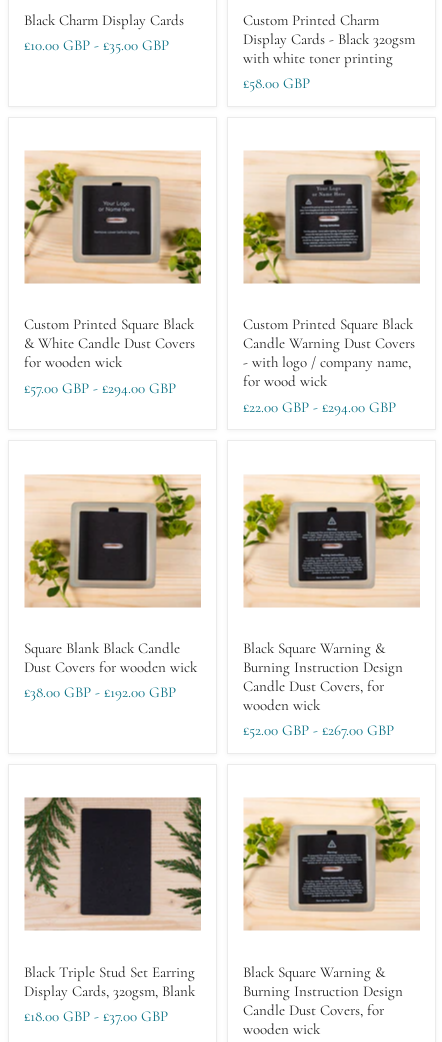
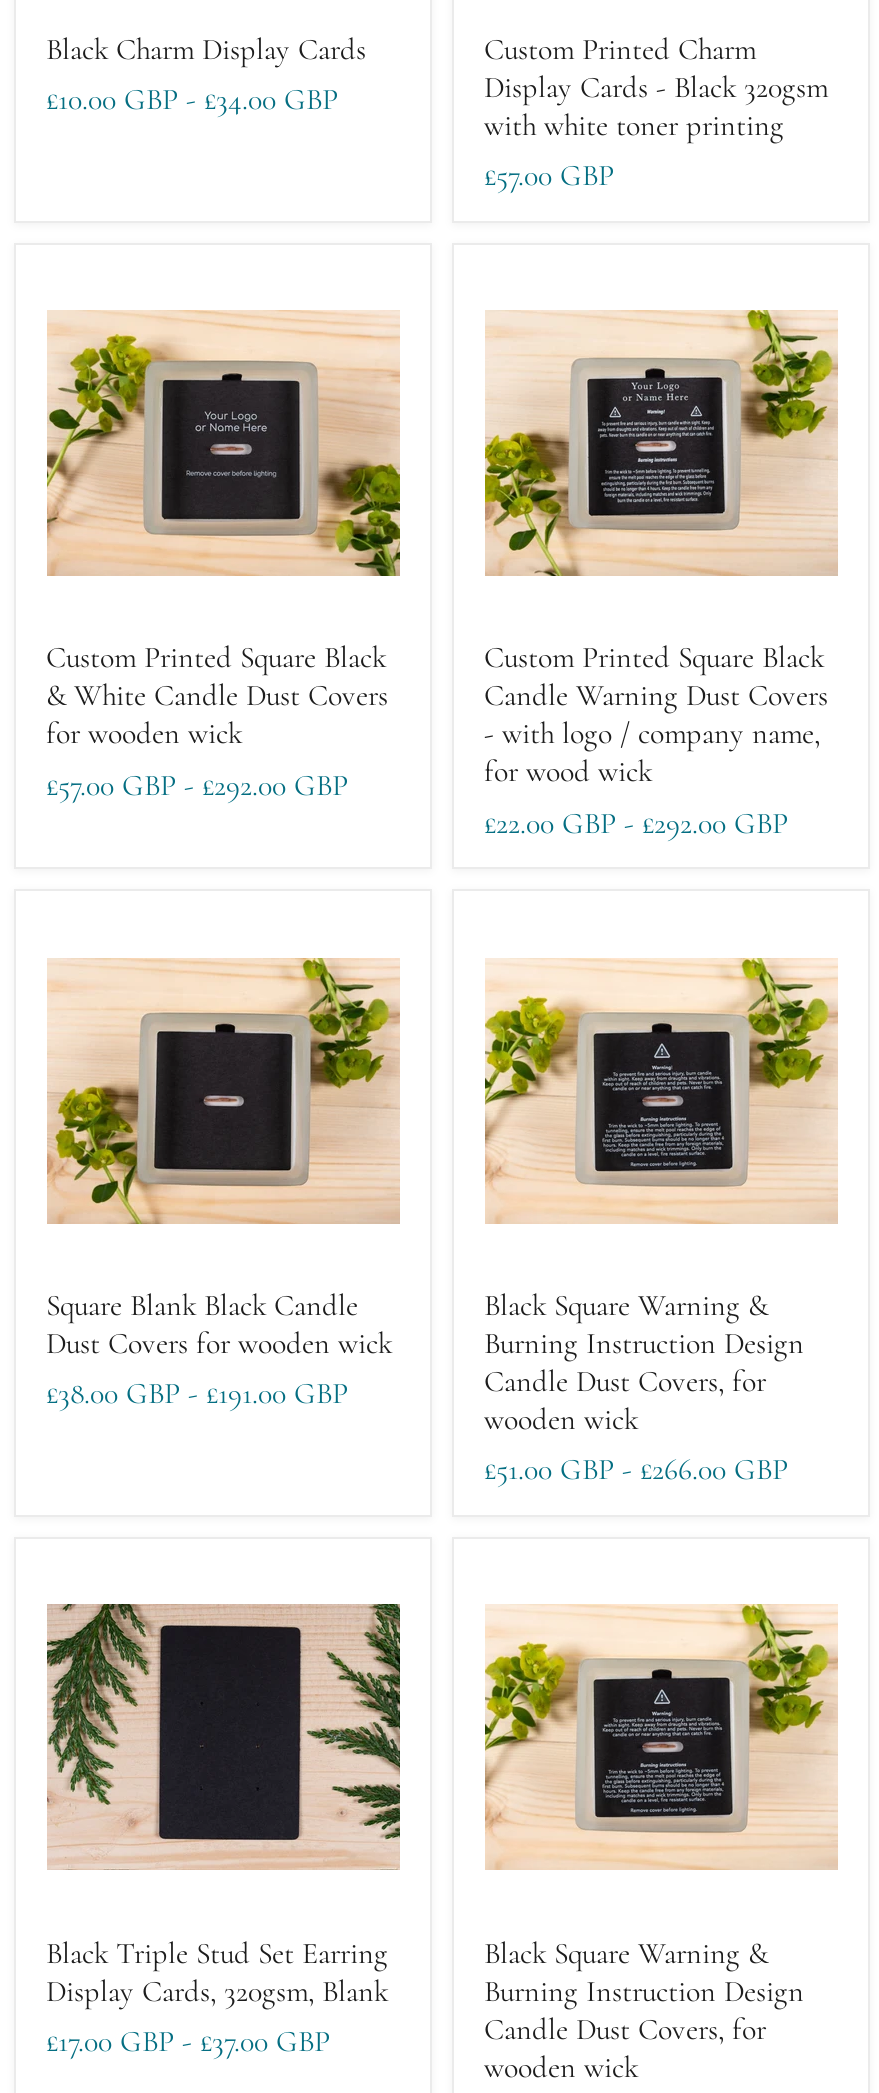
- £10.00 GBP - £35.00 GBP
+ £10.00 GBP - £34.00 GBP

- £58.00 GBP
+ £57.00 GBP

- £57.00 GBP - £294.00 GBP
+ £57.00 GBP - £292.00 GBP

- £22.00 GBP - £294.00 GBP
+ £22.00 GBP - £292.00 GBP

- £38.00 GBP - £192.00 GBP
+ £38.00 GBP - £191.00 GBP

- £52.00 GBP - £267.00 GBP
+ £51.00 GBP - £266.00 GBP

- £18.00 GBP - £37.00 GBP
+ £17.00 GBP - £37.00 GBP
